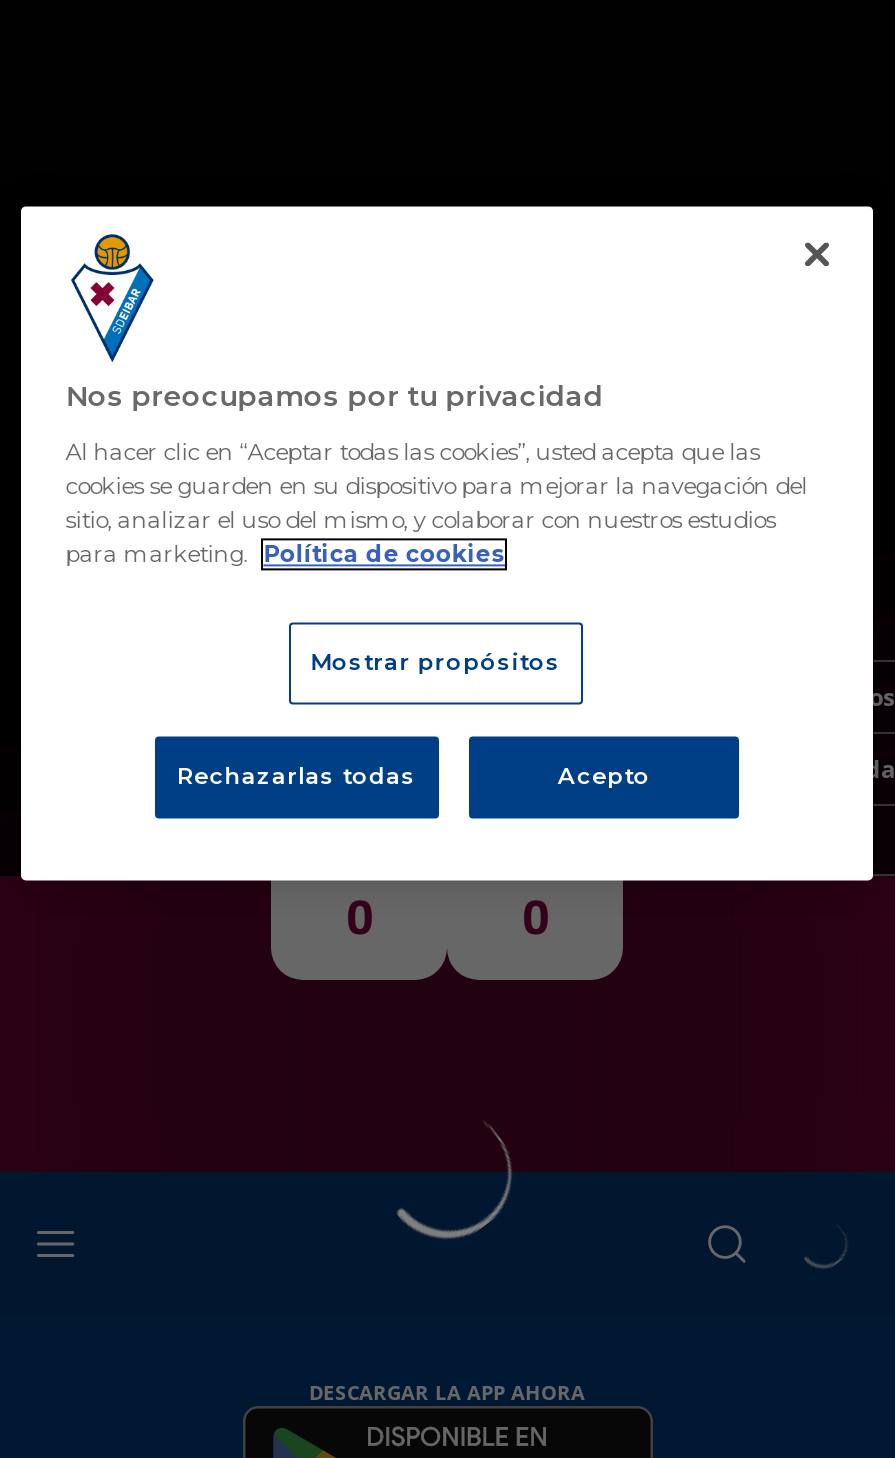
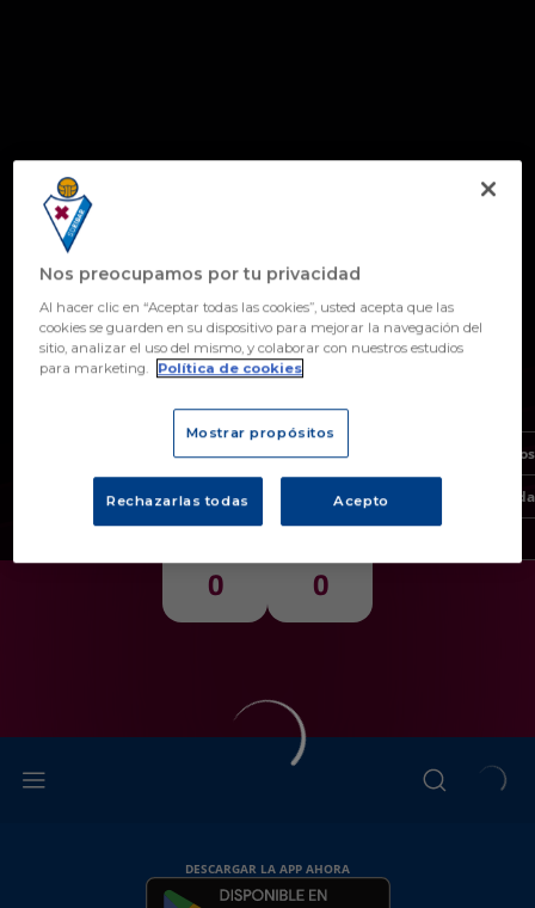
- [image]
+ [image]
